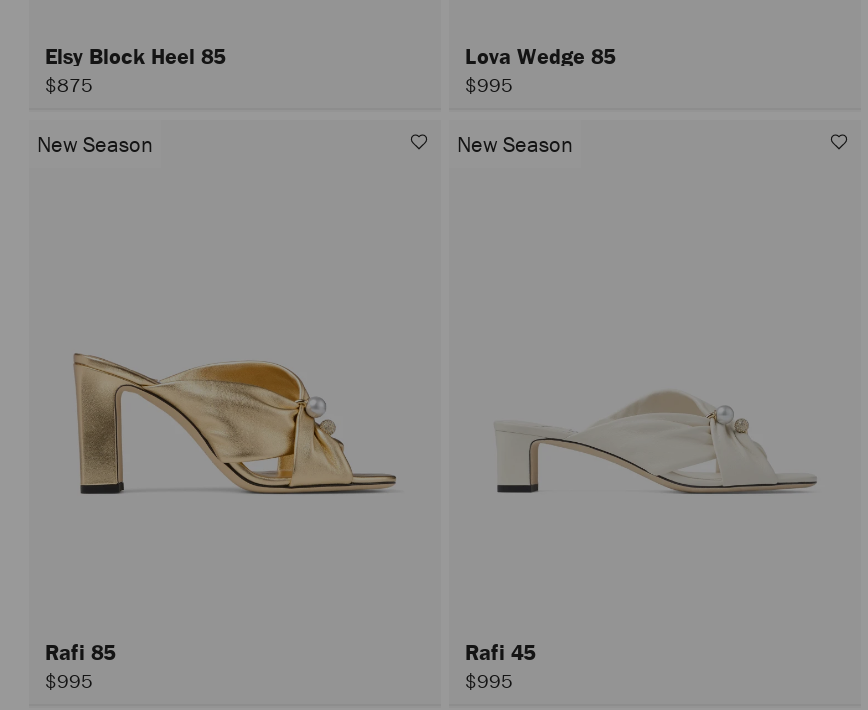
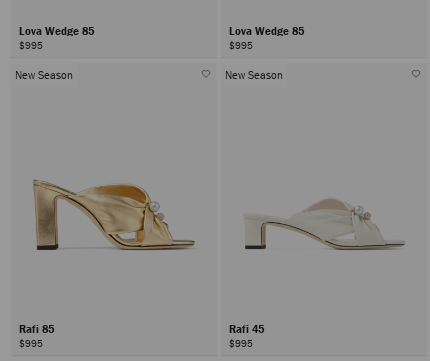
- Elsy Block Heel 85
- $875
+ Lova Wedge 85
+ $995
